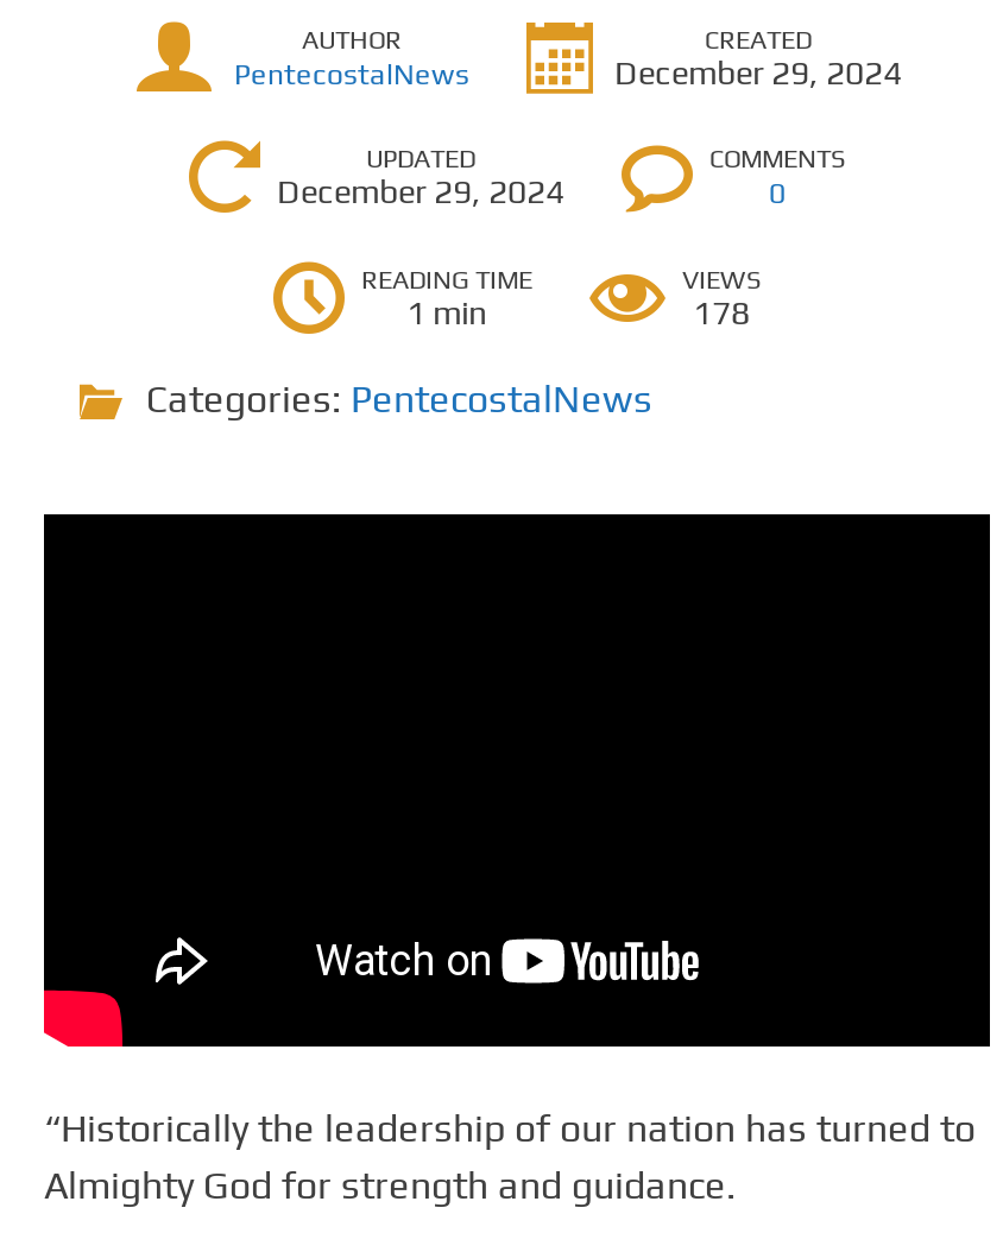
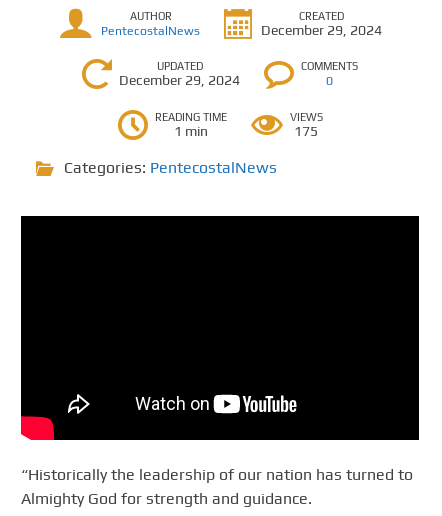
- 178
+ 175
